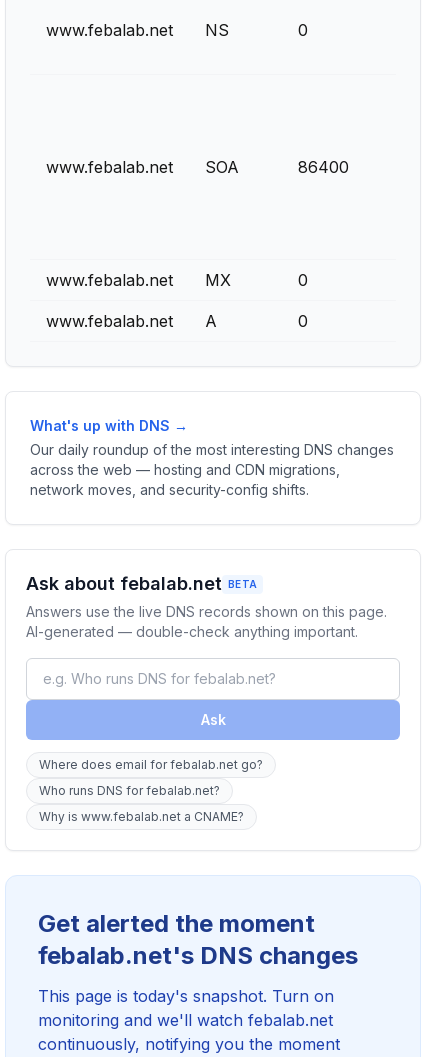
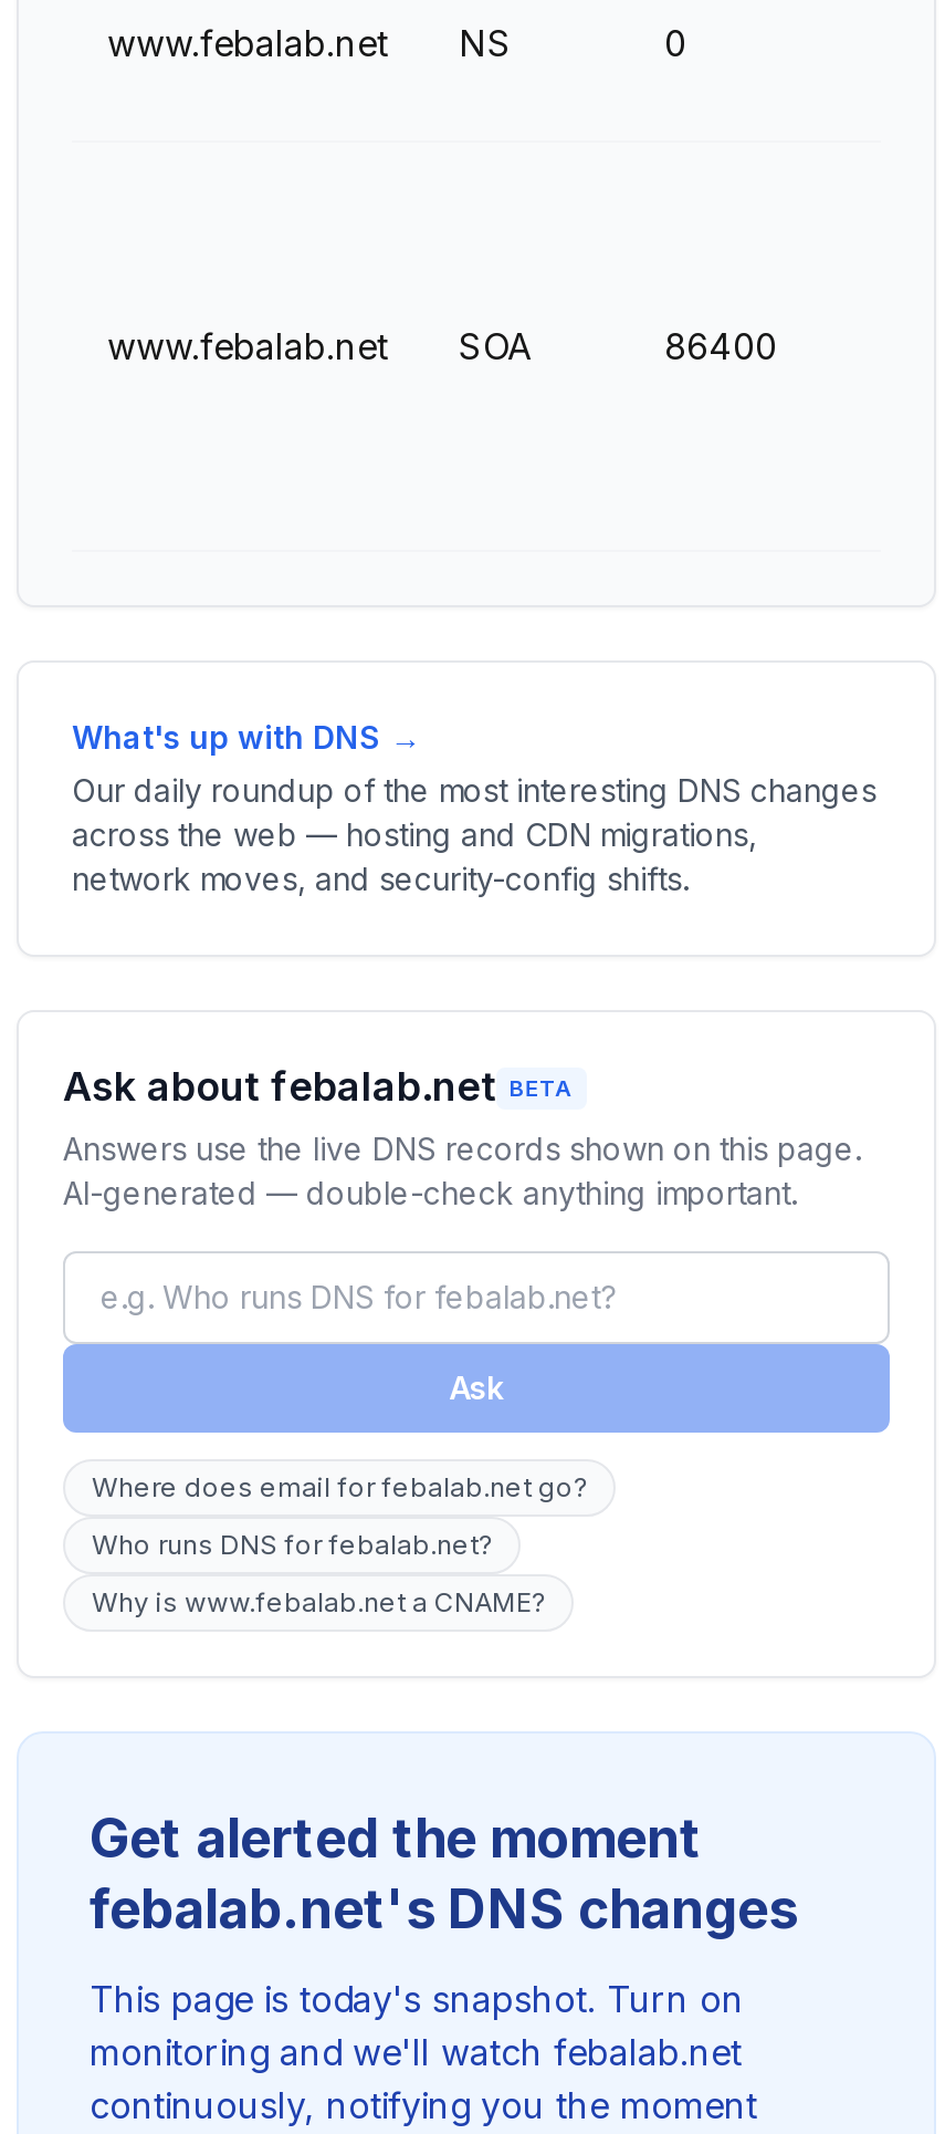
- www.febalab.net
- MX
- 0
- www.febalab.net
- A
- 0
